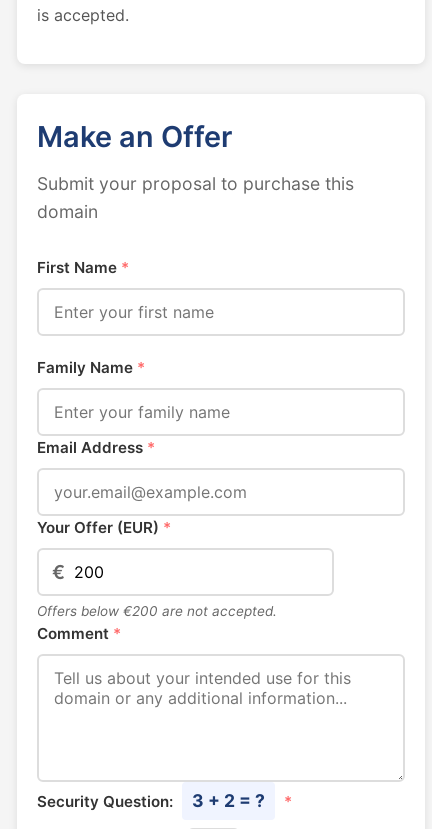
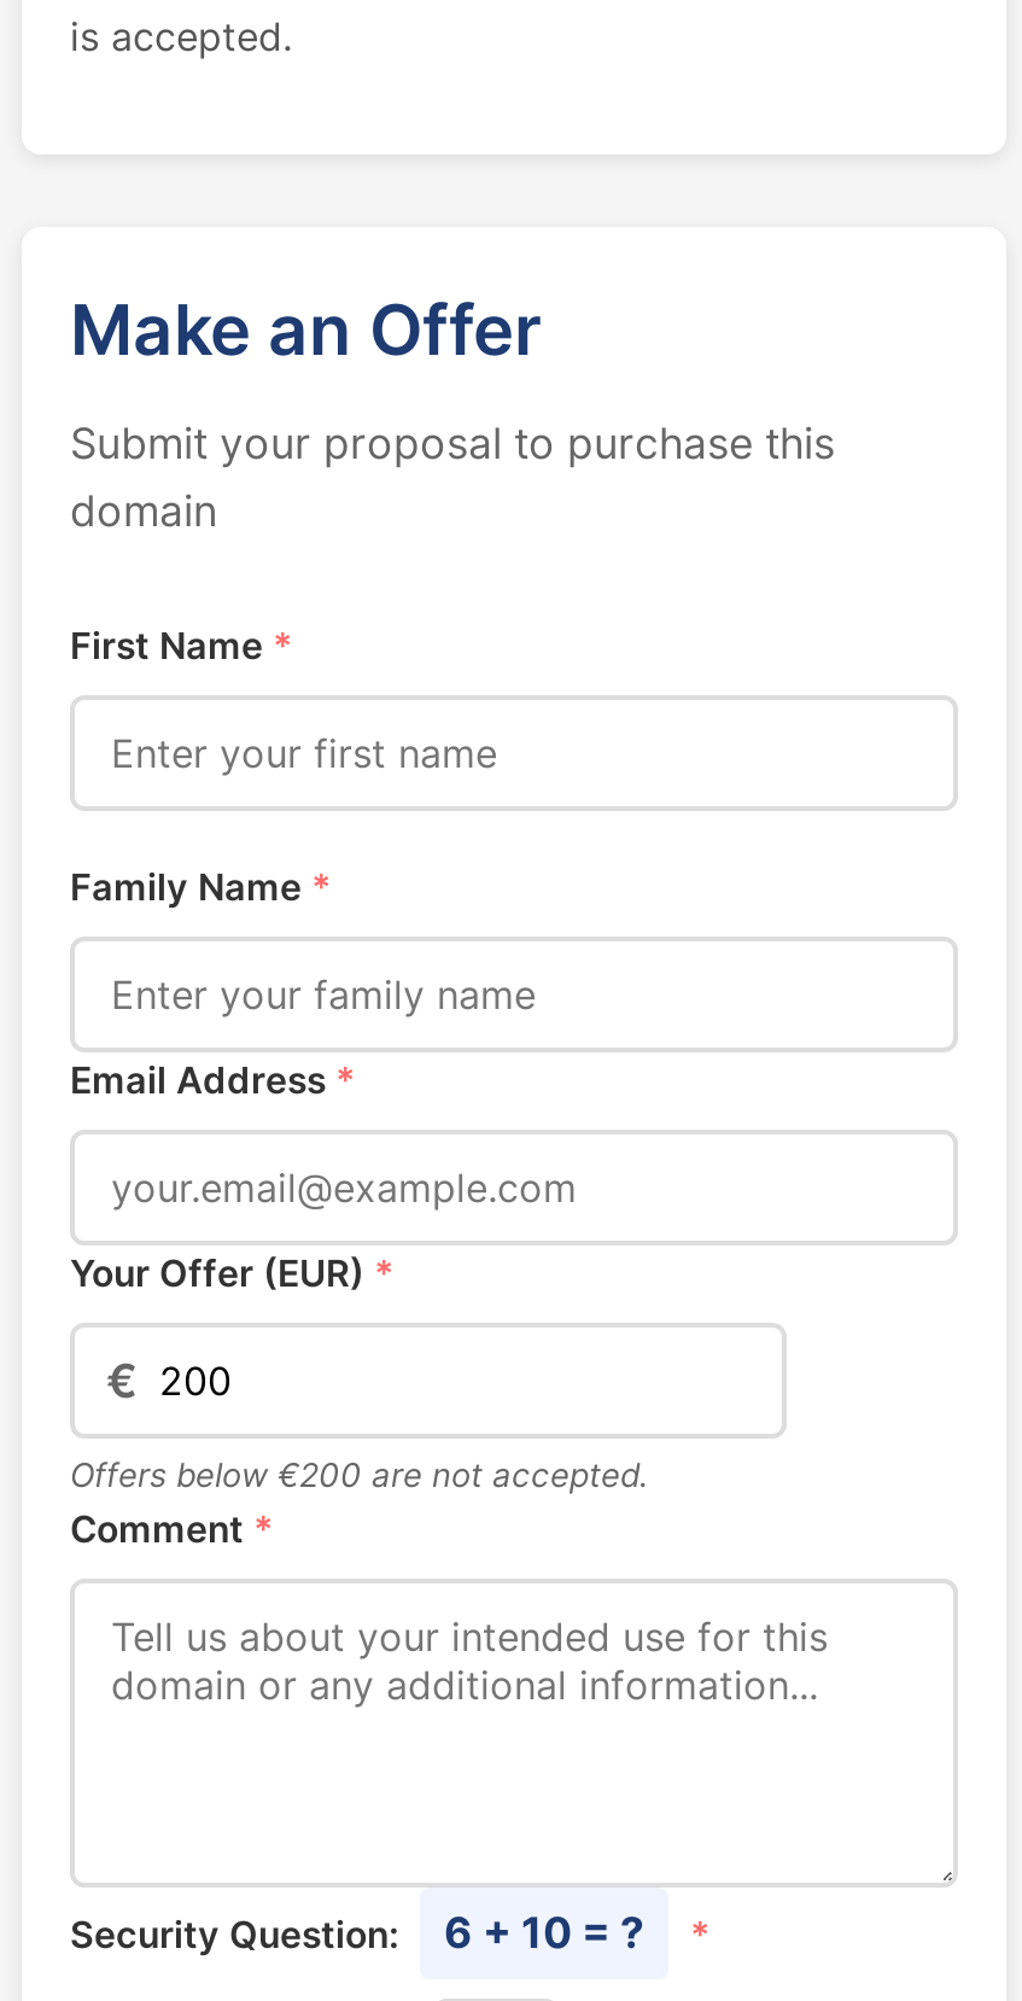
- 3 + 2 = ?
+ 6 + 10 = ?
